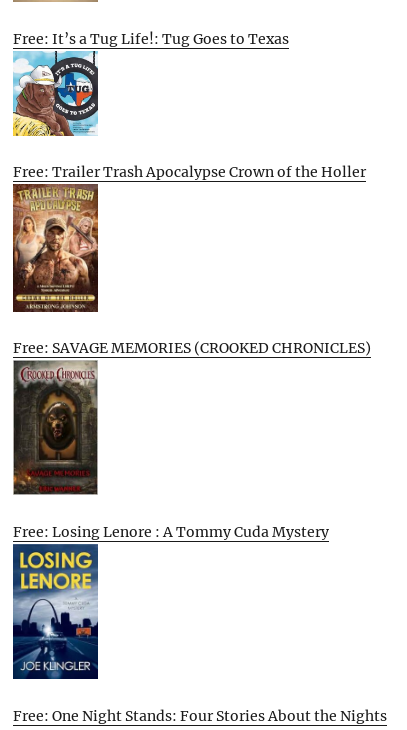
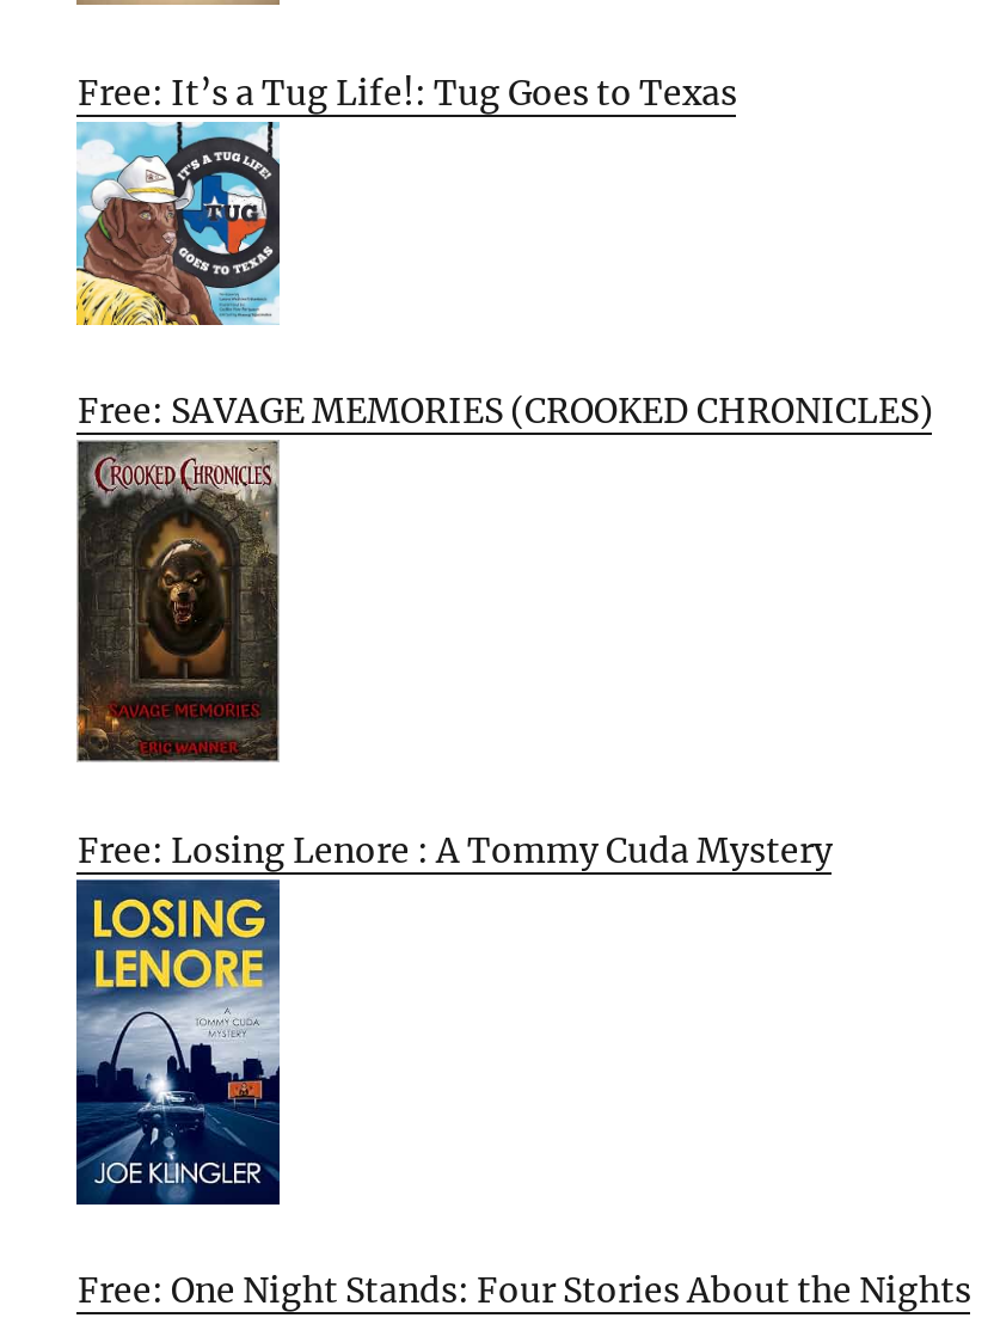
- Free: Trailer Trash Apocalypse Crown of the Holler

- [image]
